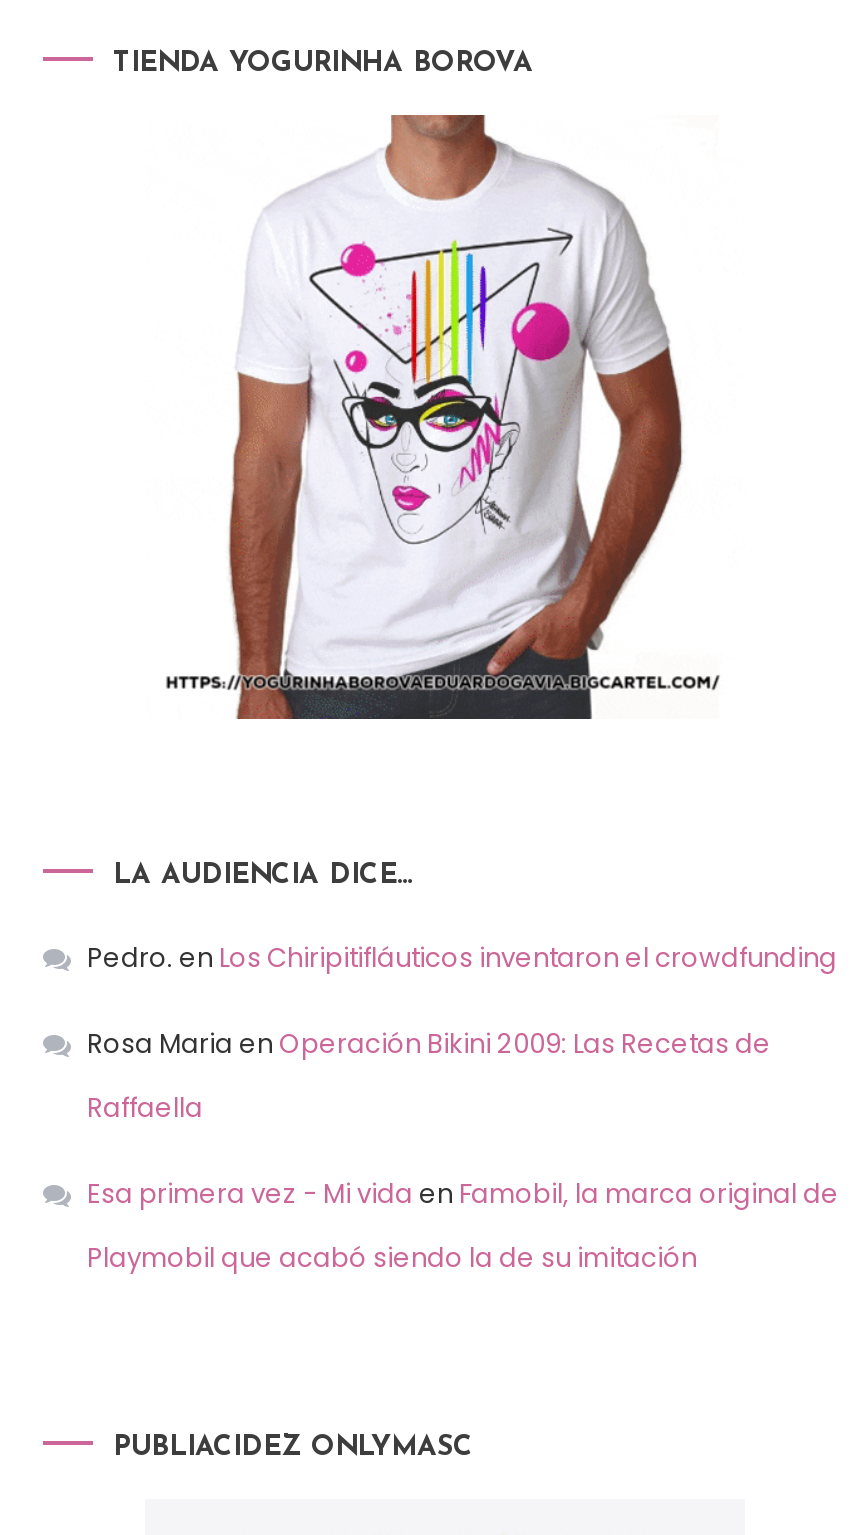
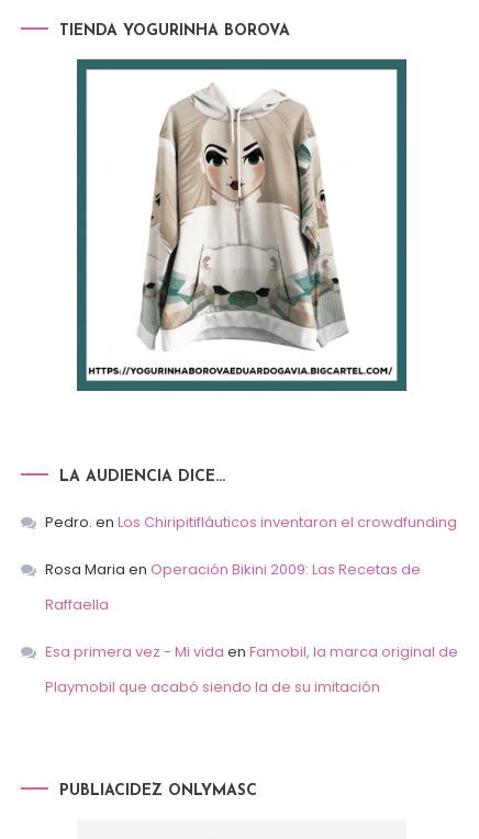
- [image]
+ [image]
